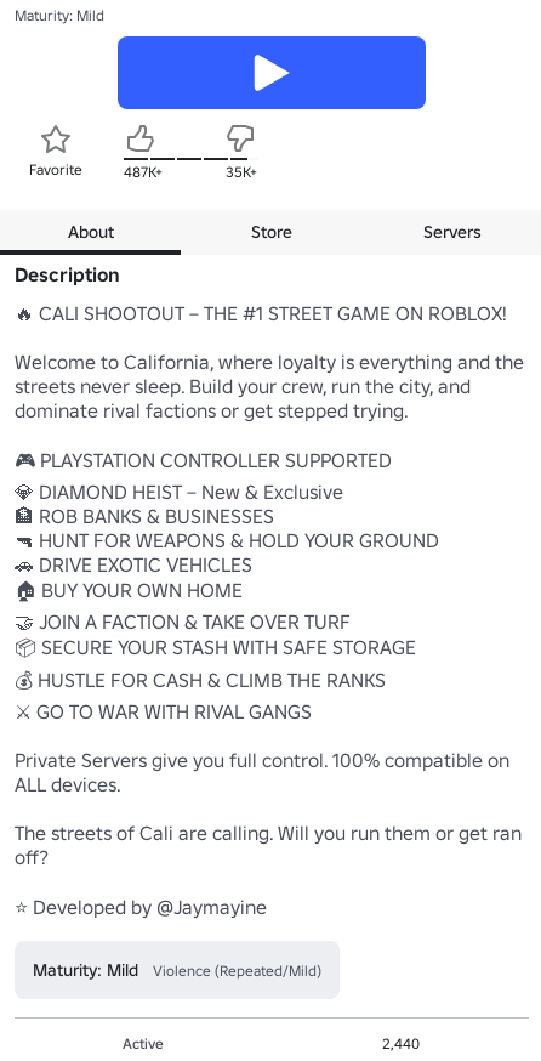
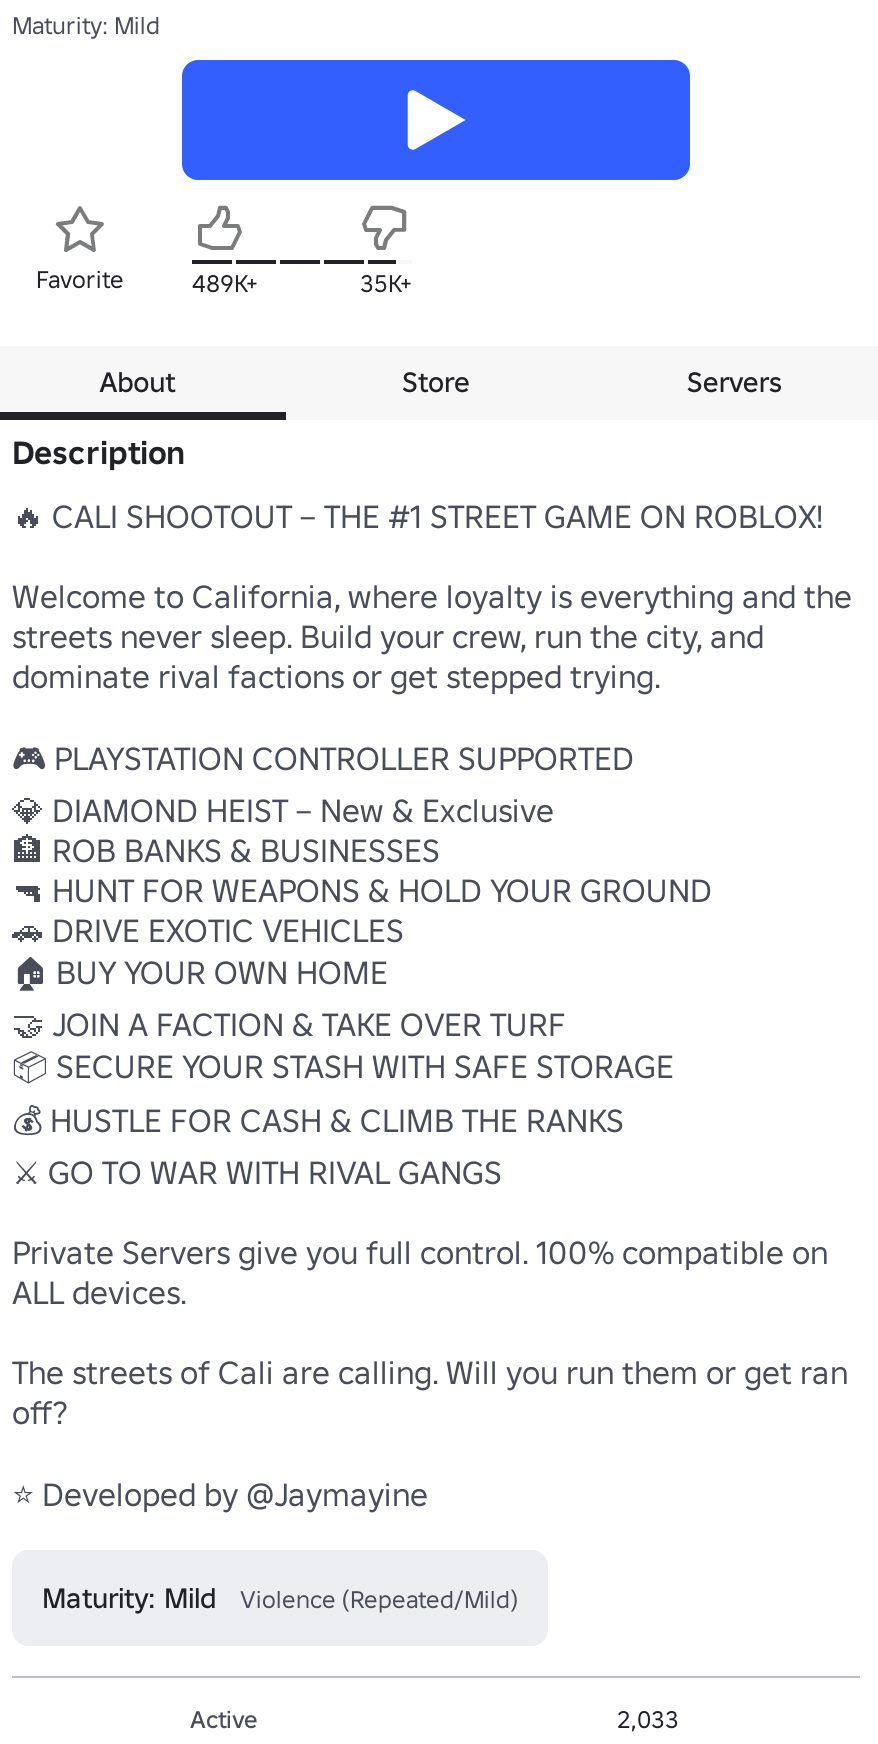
- 487K+
+ 489K+

- 2,440
+ 2,033
